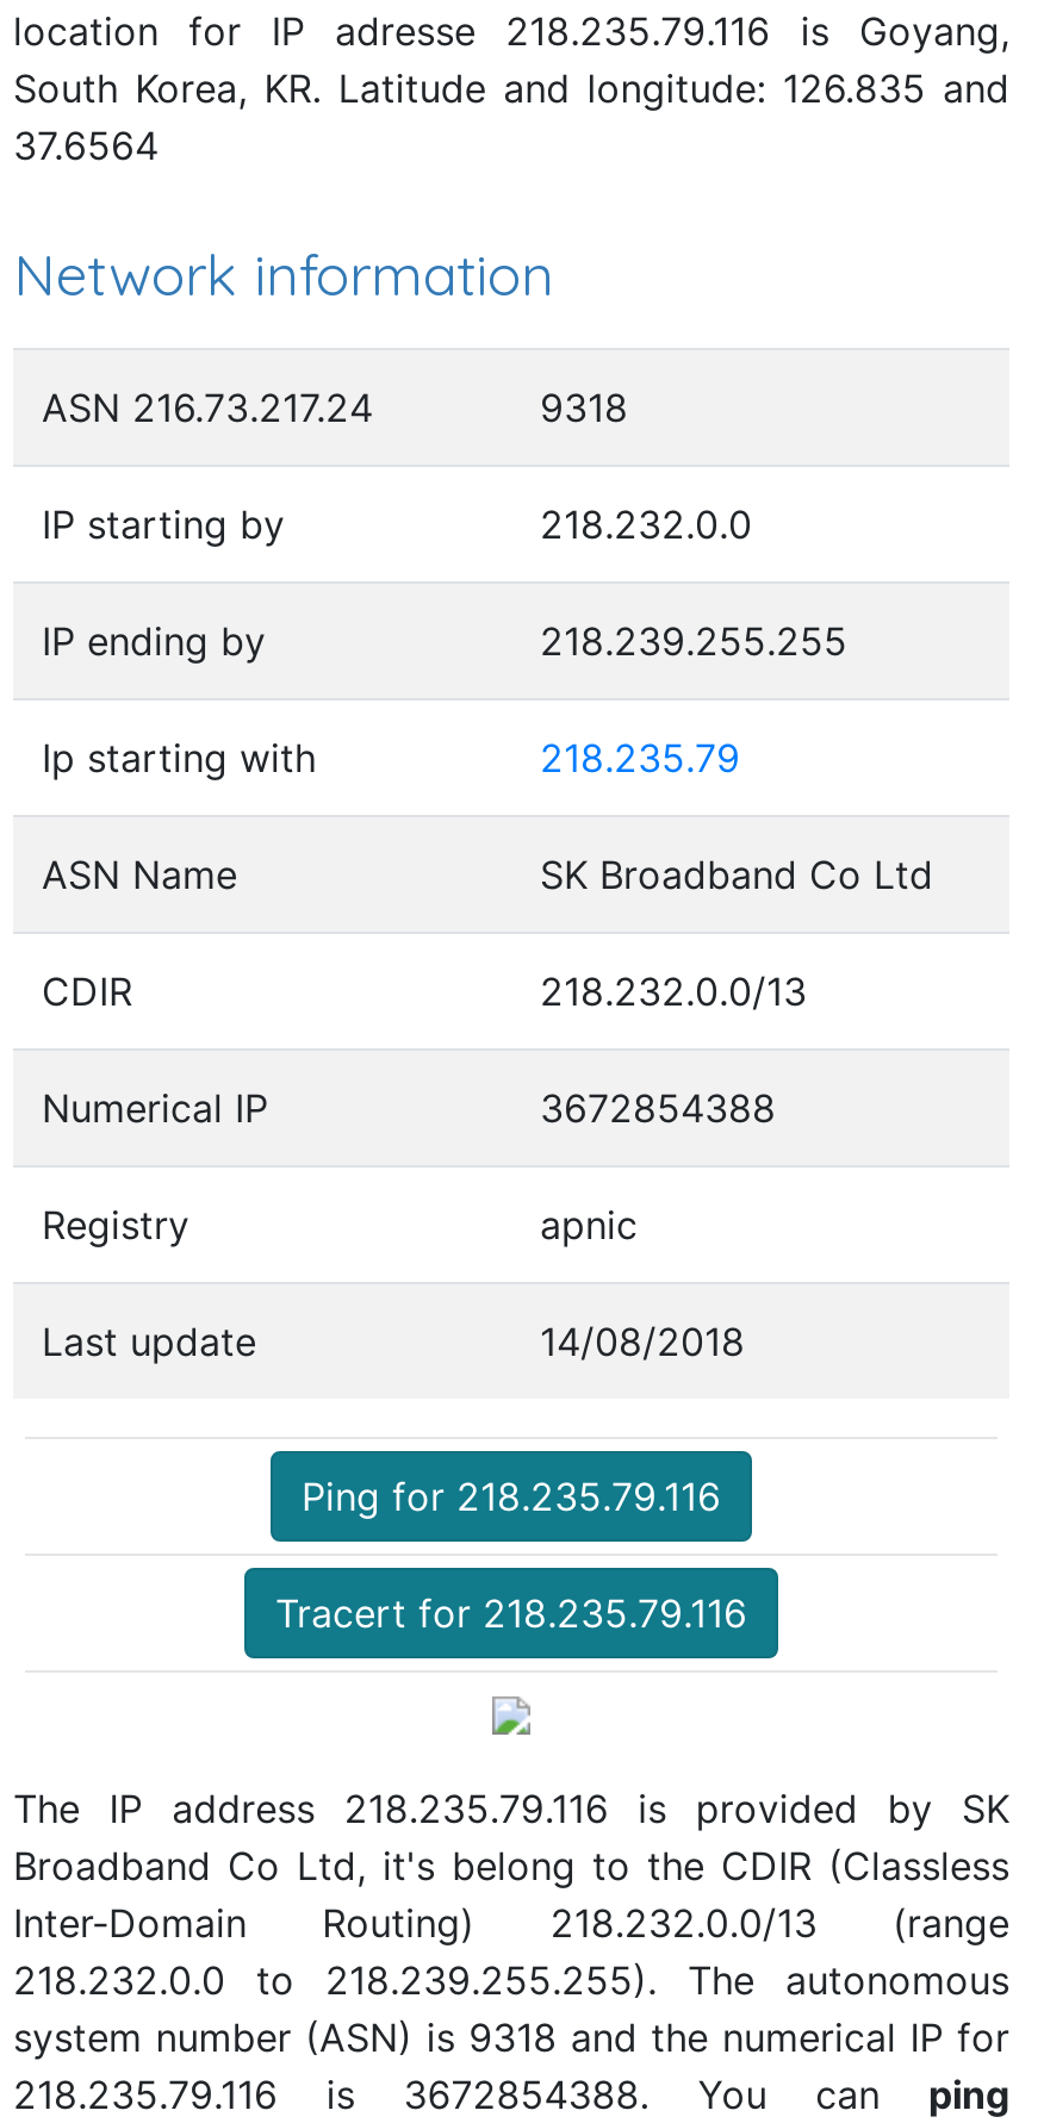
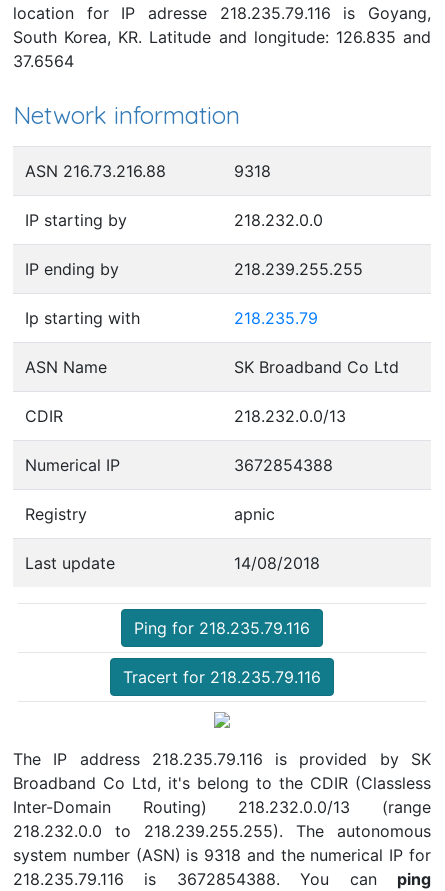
- ASN 216.73.217.24
+ ASN 216.73.216.88
